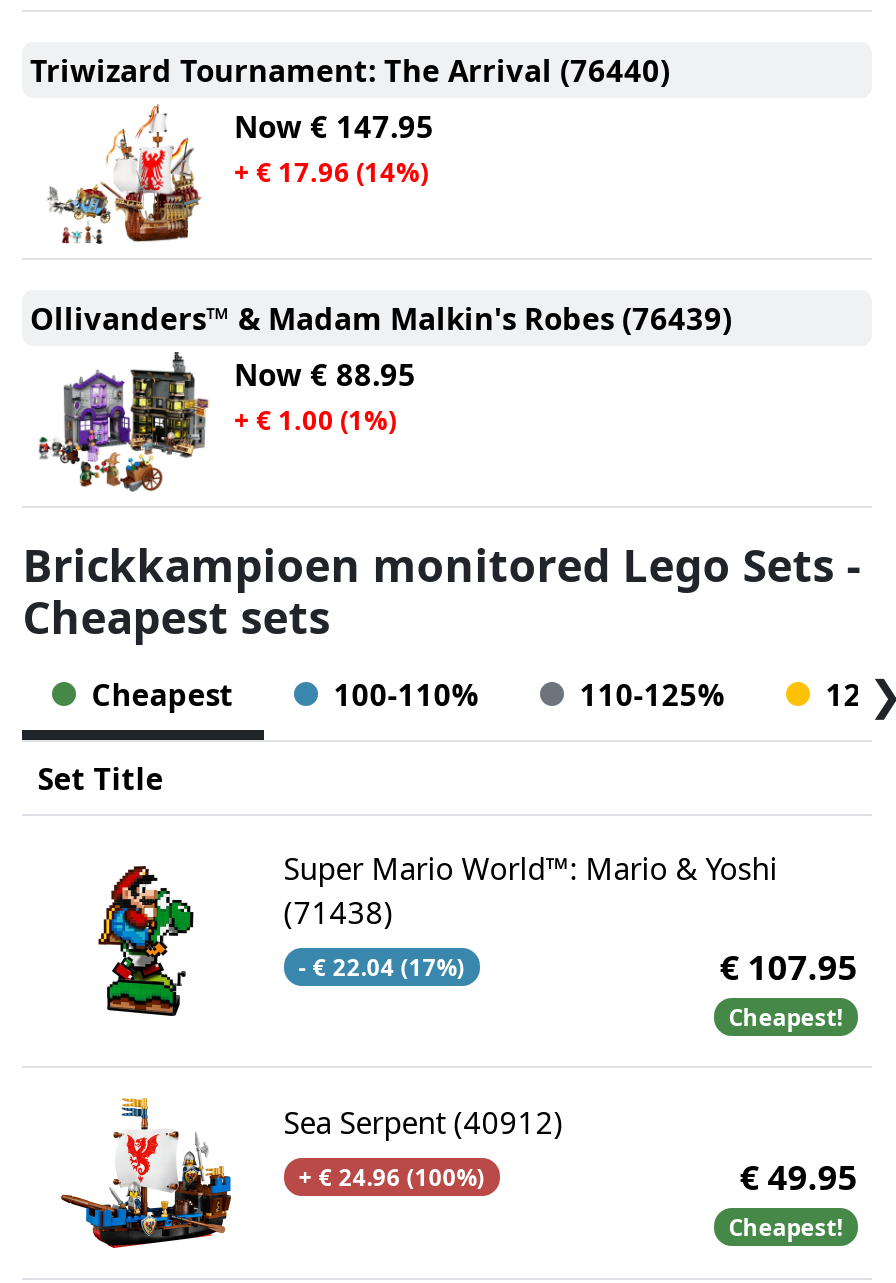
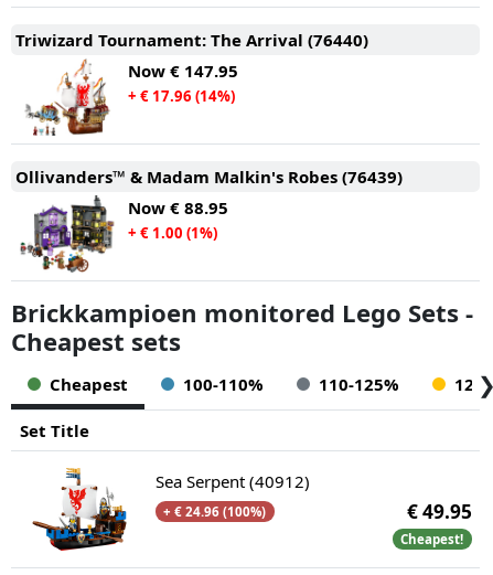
- [image]
- Super Mario World™: Mario & Yoshi
- (71438)
- - € 22.04 (17%)
- € 107.95
- Cheapest!
